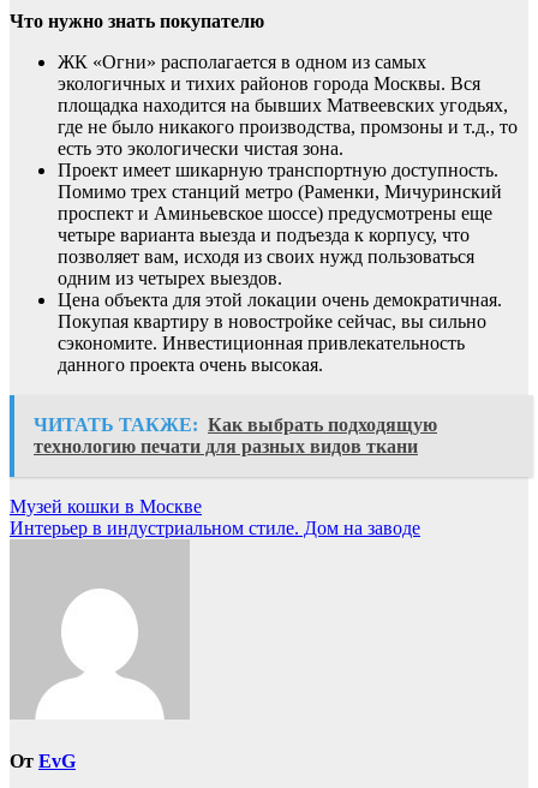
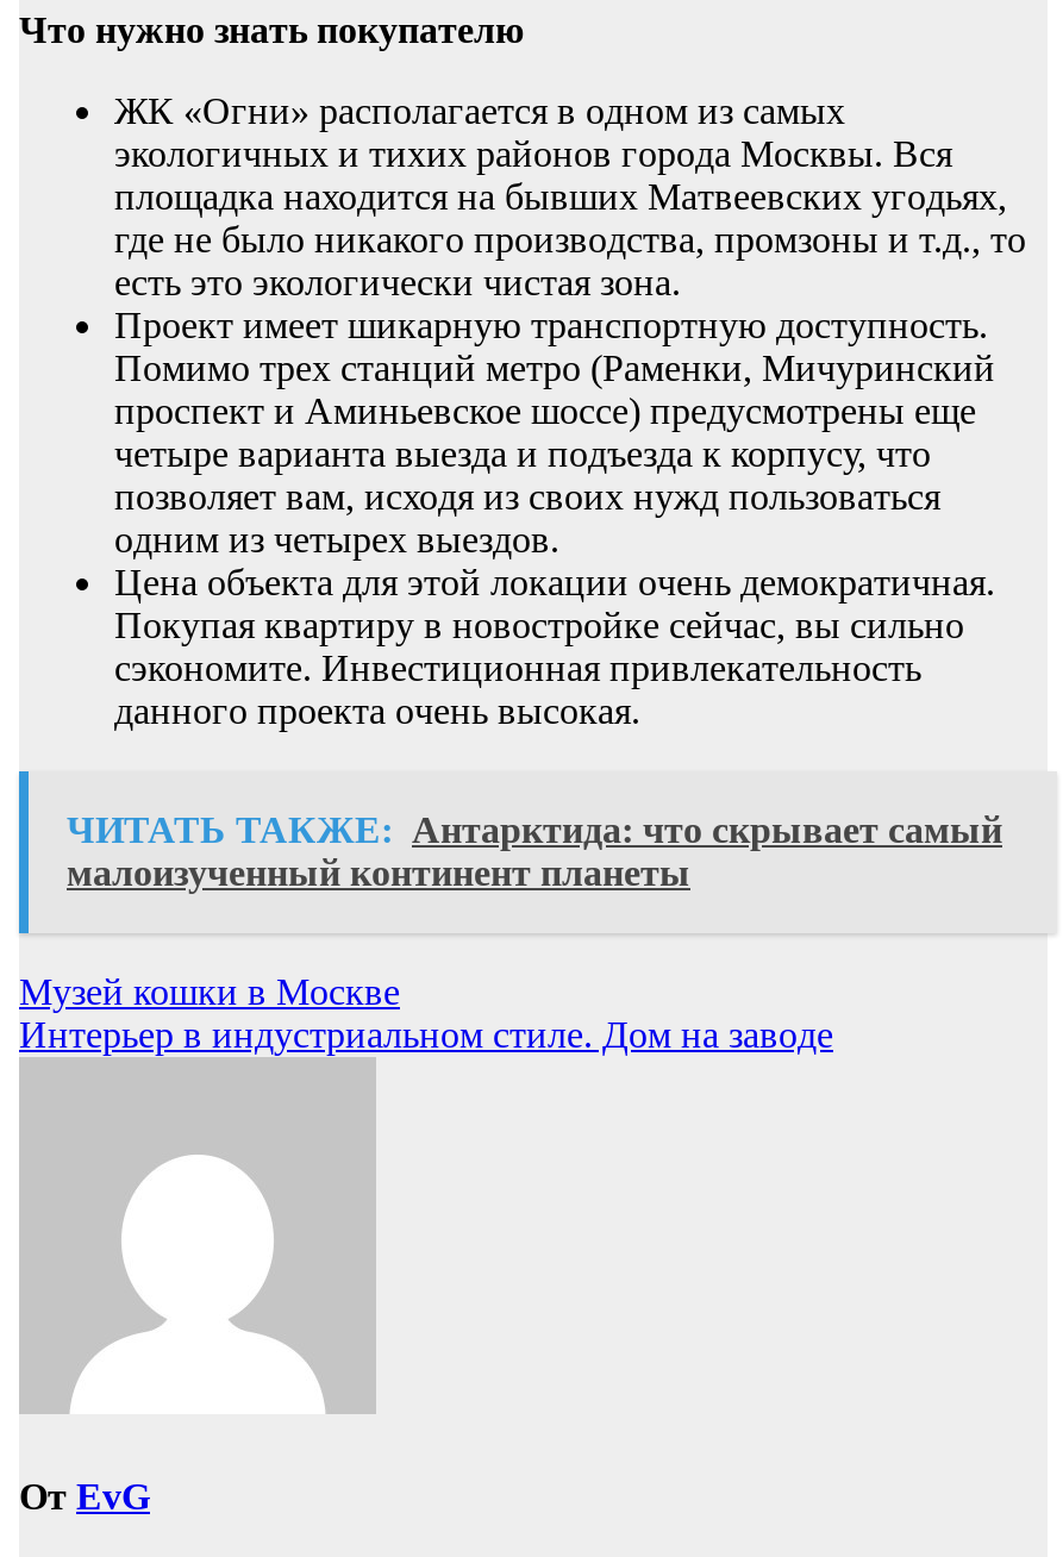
- ЧИТАТЬ ТАКЖЕ: Как выбрать подходящую
- технологию печати для разных видов ткани
+ ЧИТАТЬ ТАКЖЕ: Антарктида: что скрывает самый
+ малоизученный континент планеты
